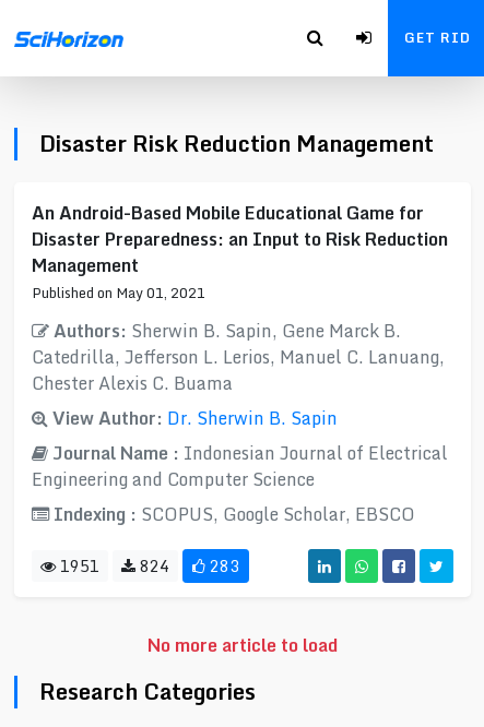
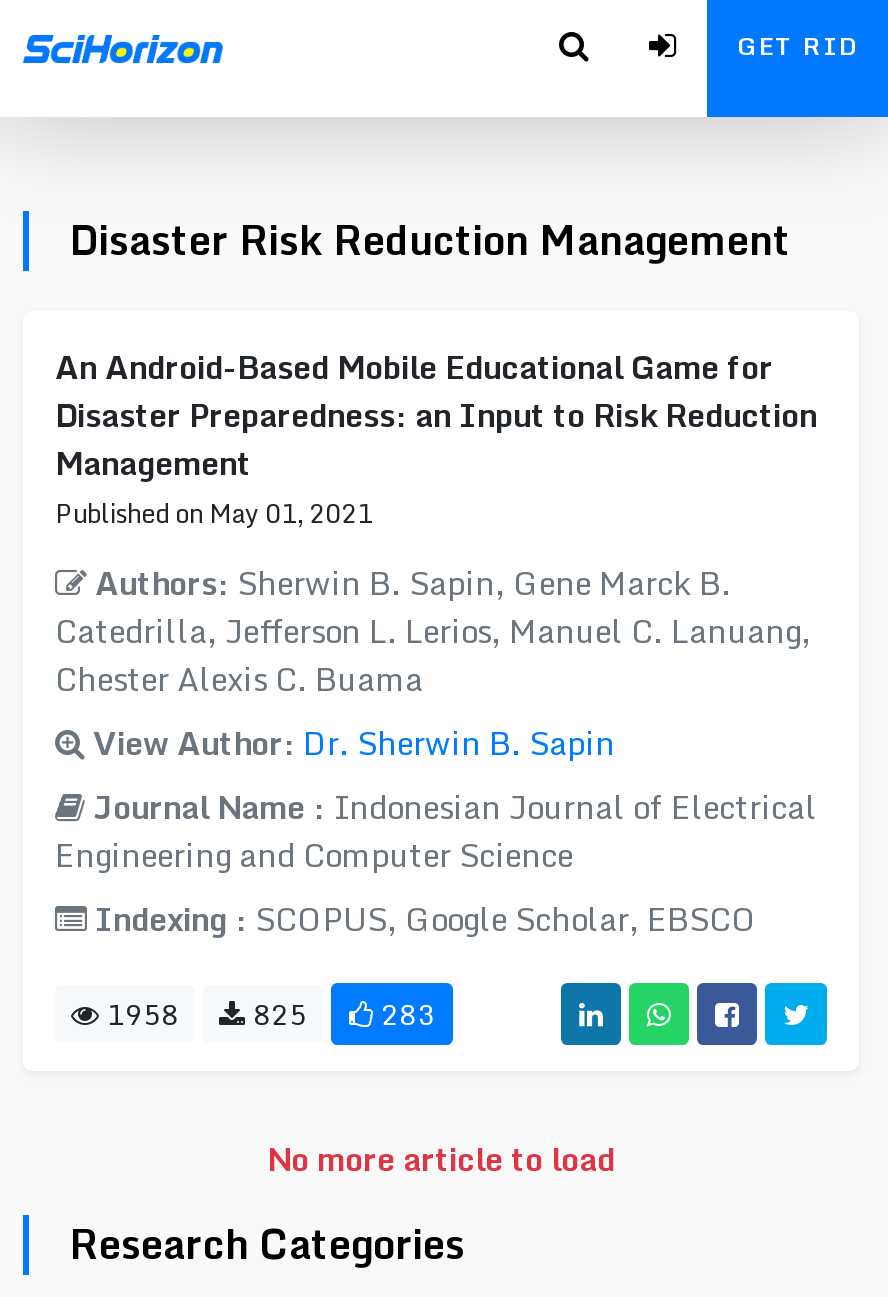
- 1951
+ 1958

- 824
+ 825
